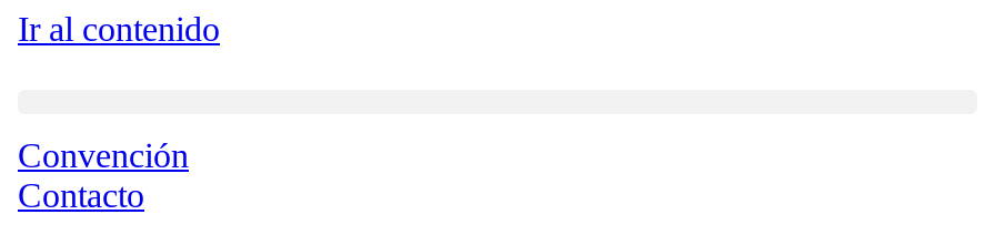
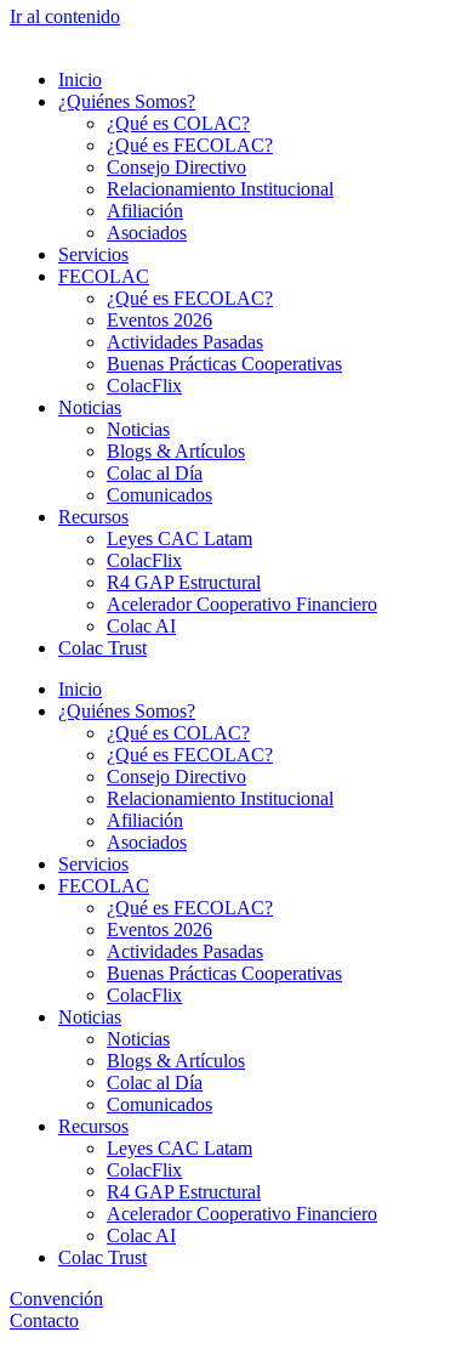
+ Inicio
+ ¿Quiénes Somos?
+ ¿Qué es COLAC?
+ ¿Qué es FECOLAC?
+ Consejo Directivo
+ Relacionamiento Institucional
+ Afiliación
+ Asociados
+ Servicios
+ FECOLAC
+ ¿Qué es FECOLAC?
+ Eventos 2026
+ Actividades Pasadas
+ Buenas Prácticas Cooperativas
+ ColacFlix
+ Noticias
+ Noticias
+ Blogs & Artículos
+ Colac al Día
+ Comunicados
+ Recursos
+ Leyes CAC Latam
+ ColacFlix
+ R4 GAP Estructural
+ Acelerador Cooperativo Financiero
+ Colac AI
+ Colac Trust
+ Inicio
+ ¿Quiénes Somos?
+ ¿Qué es COLAC?
+ ¿Qué es FECOLAC?
+ Consejo Directivo
+ Relacionamiento Institucional
+ Afiliación
+ Asociados
+ Servicios
+ FECOLAC
+ ¿Qué es FECOLAC?
+ Eventos 2026
+ Actividades Pasadas
+ Buenas Prácticas Cooperativas
+ ColacFlix
+ Noticias
+ Noticias
+ Blogs & Artículos
+ Colac al Día
+ Comunicados
+ Recursos
+ Leyes CAC Latam
+ ColacFlix
+ R4 GAP Estructural
+ Acelerador Cooperativo Financiero
+ Colac AI
+ Colac Trust
